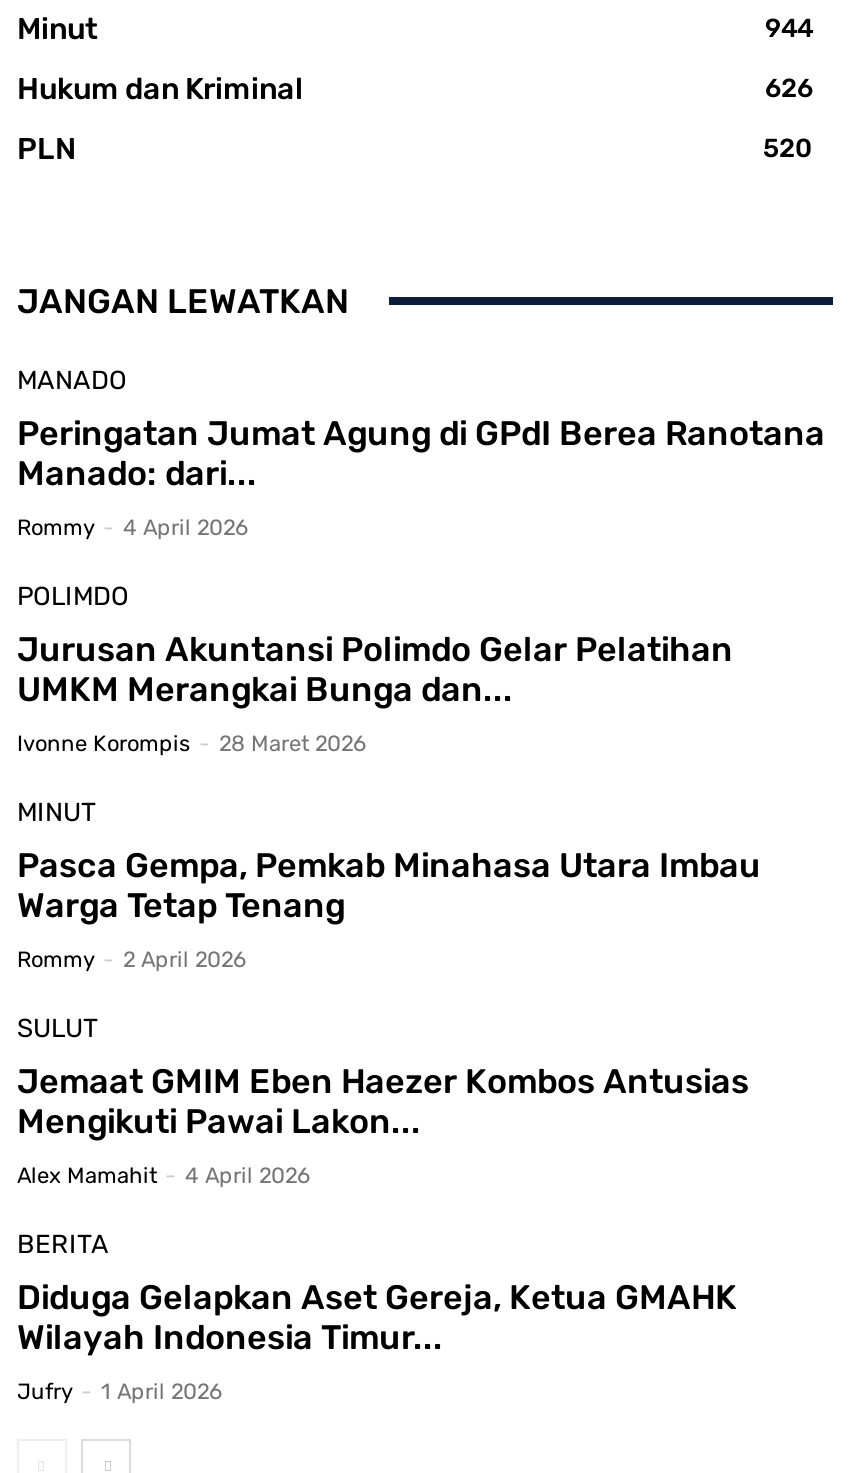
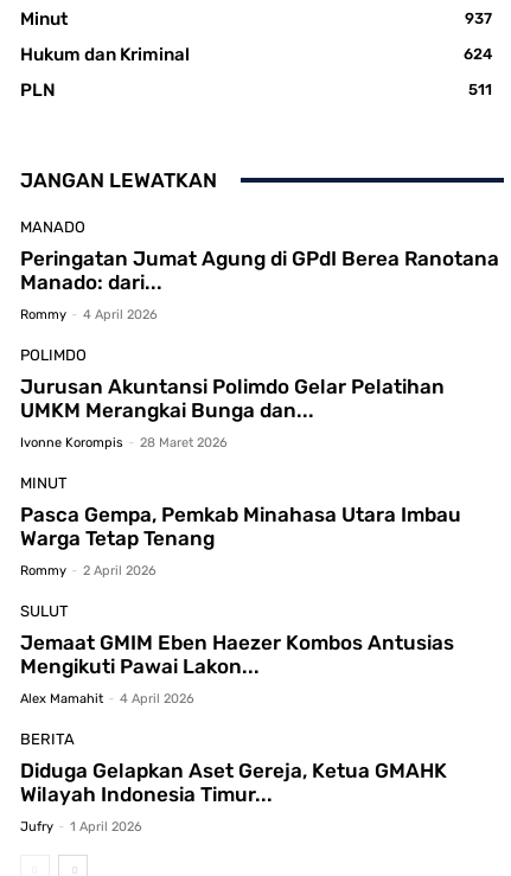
- 944
+ 937

- 626
+ 624

- 520
+ 511
